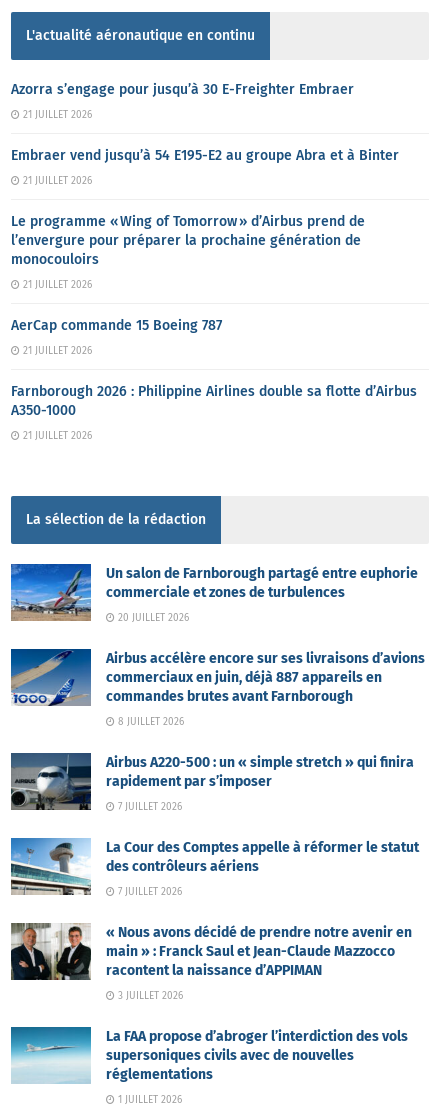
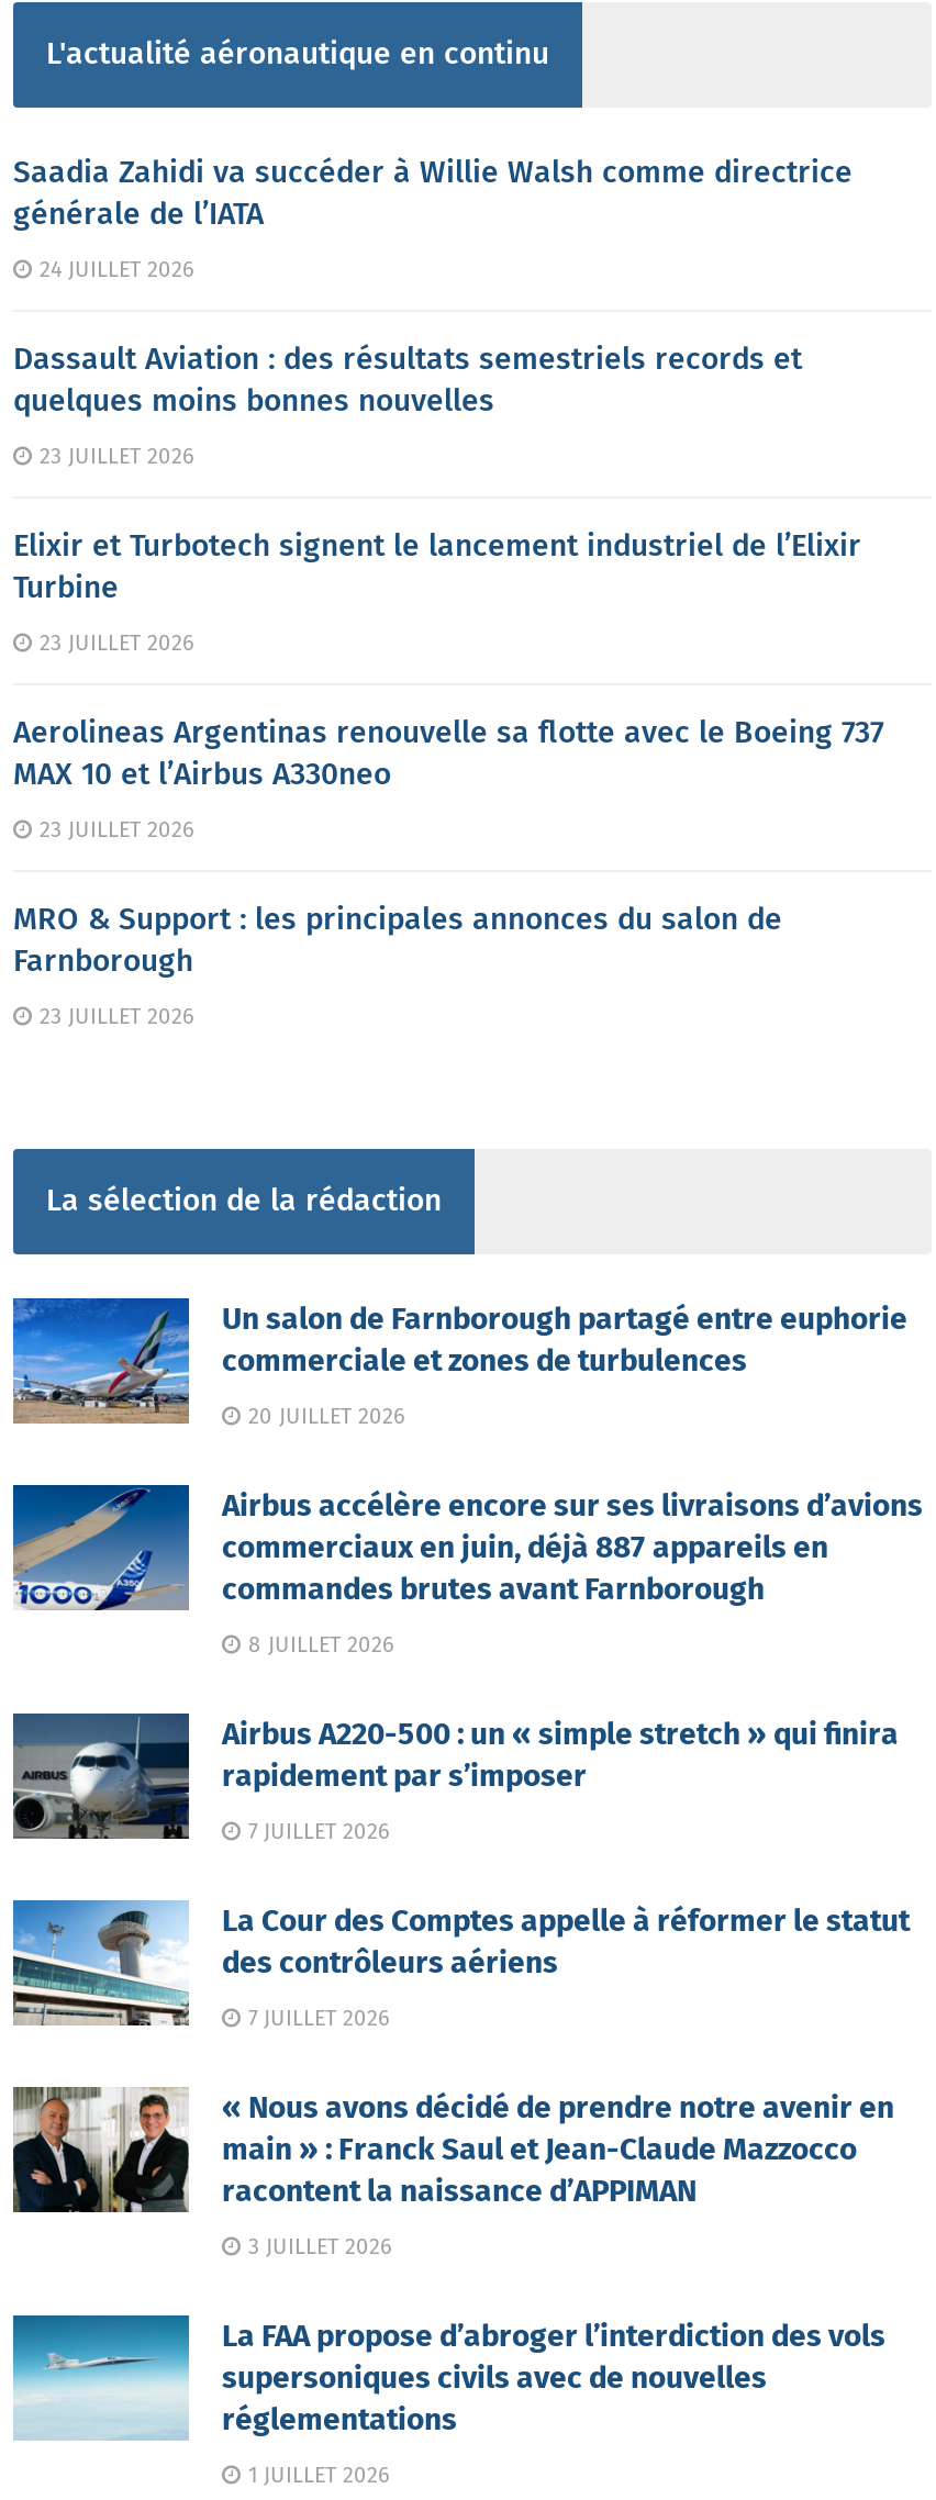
- Azorra s’engage pour jusqu’à 30 E-Freighter Embraer
+ Saadia Zahidi va succéder à Willie Walsh comme directrice
+ générale de l’IATA

- 21 JUILLET 2026
+ 24 JUILLET 2026

- Embraer vend jusqu’à 54 E195-E2 au groupe Abra et à Binter
+ Dassault Aviation : des résultats semestriels records et
+ quelques moins bonnes nouvelles

- 21 JUILLET 2026
+ 23 JUILLET 2026

- Le programme « Wing of Tomorrow » d’Airbus prend de
- l’envergure pour préparer la prochaine génération de
- monocouloirs
+ Elixir et Turbotech signent le lancement industriel de l’Elixir
+ Turbine

- 21 JUILLET 2026
+ 23 JUILLET 2026

- AerCap commande 15 Boeing 787
+ Aerolineas Argentinas renouvelle sa flotte avec le Boeing 737
+ MAX 10 et l’Airbus A330neo

- 21 JUILLET 2026
+ 23 JUILLET 2026

- Farnborough 2026 : Philippine Airlines double sa flotte d’Airbus
- A350-1000
+ MRO & Support : les principales annonces du salon de
+ Farnborough

- 21 JUILLET 2026
+ 23 JUILLET 2026
